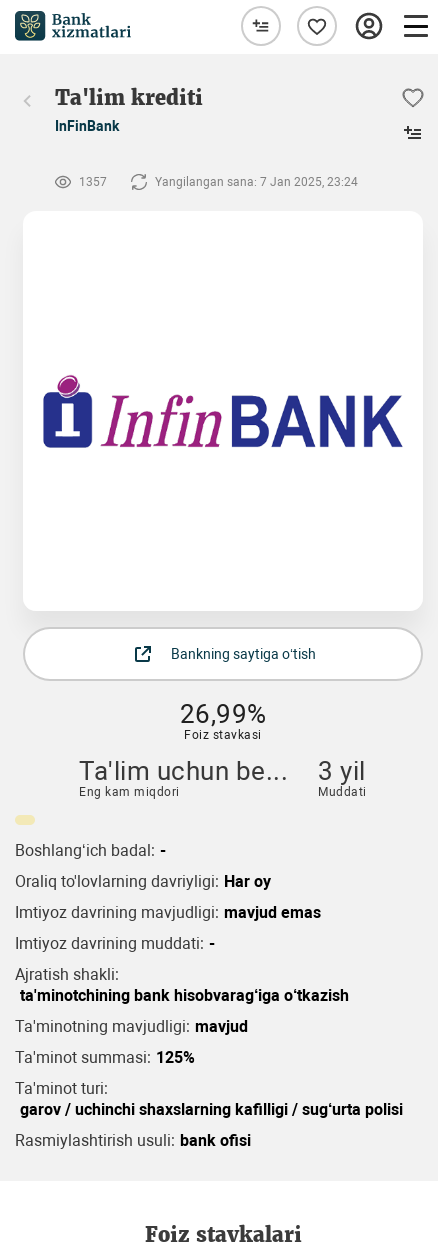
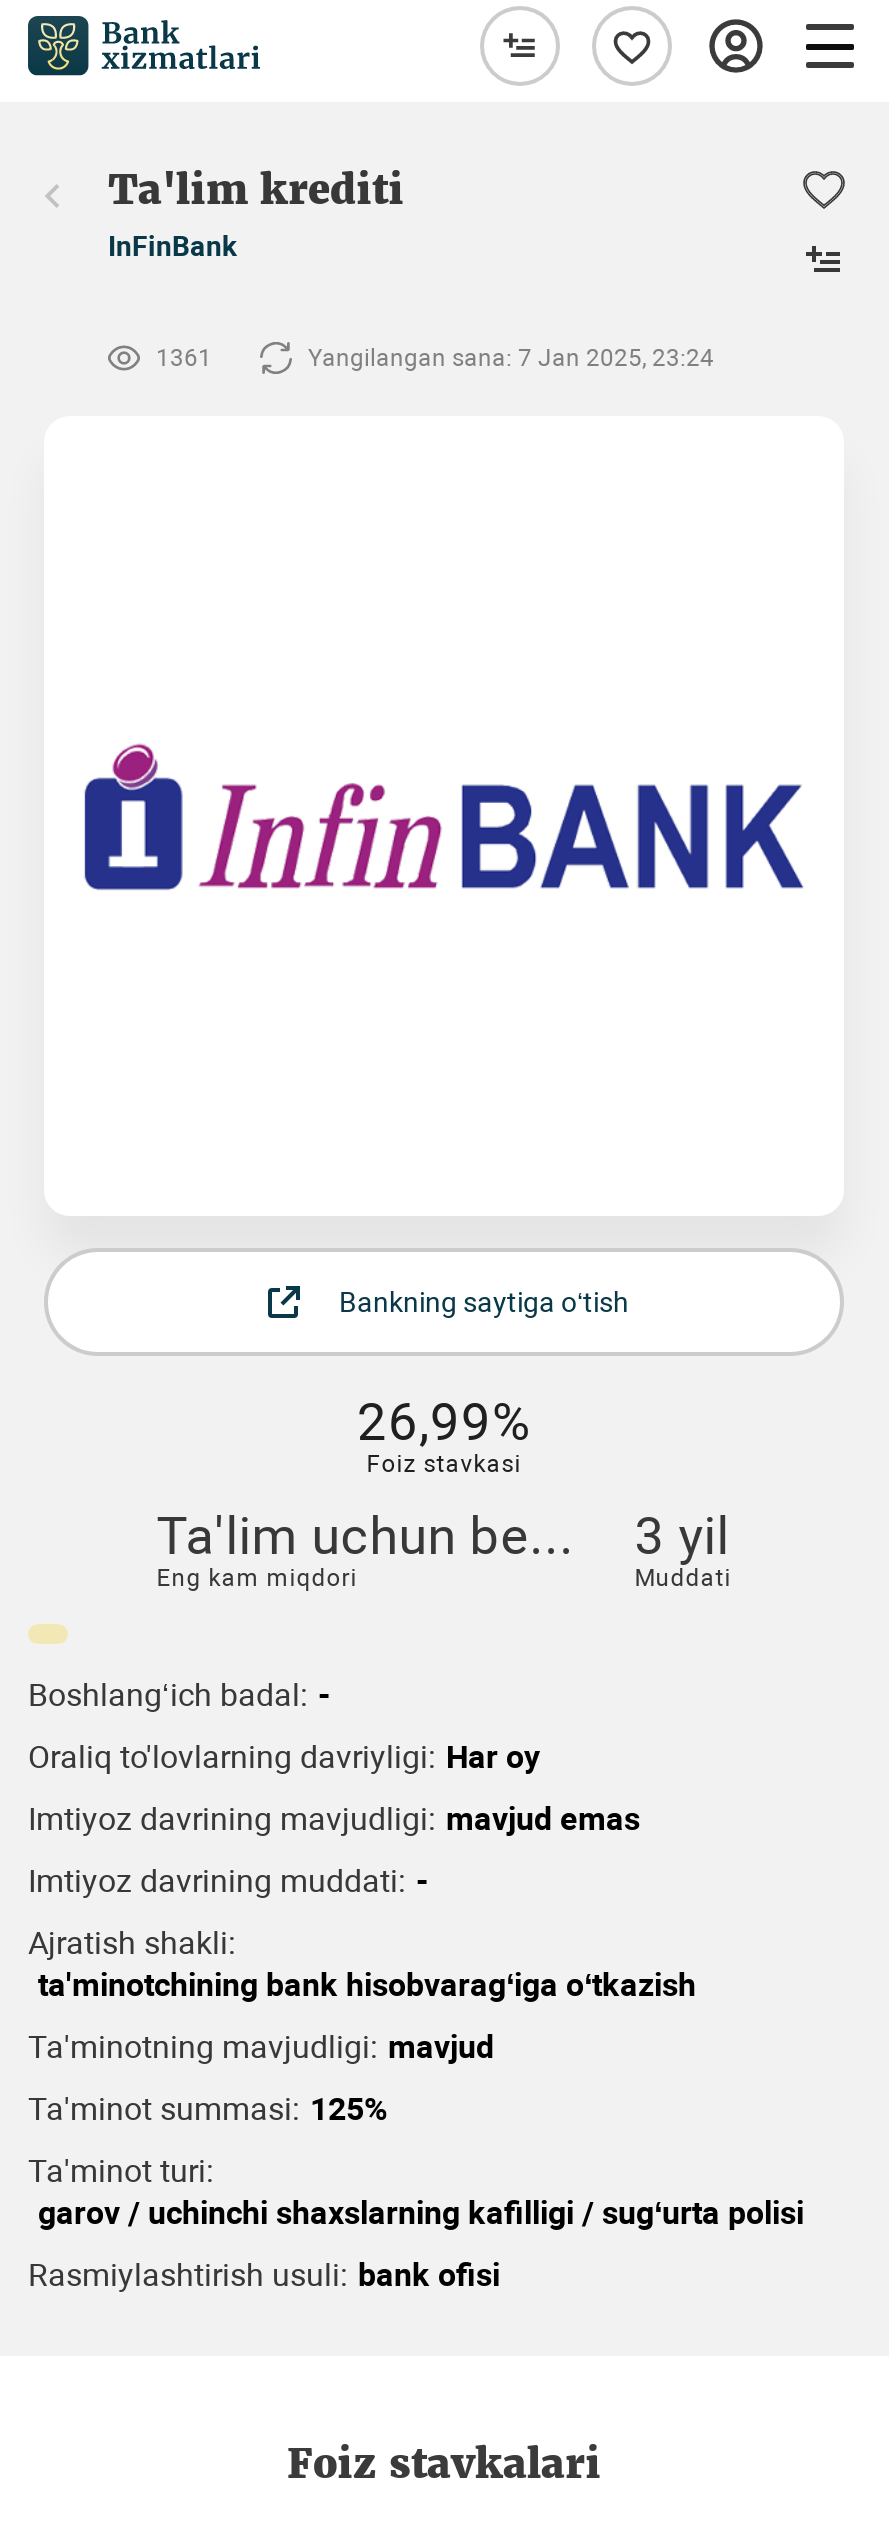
- 1357
+ 1361
